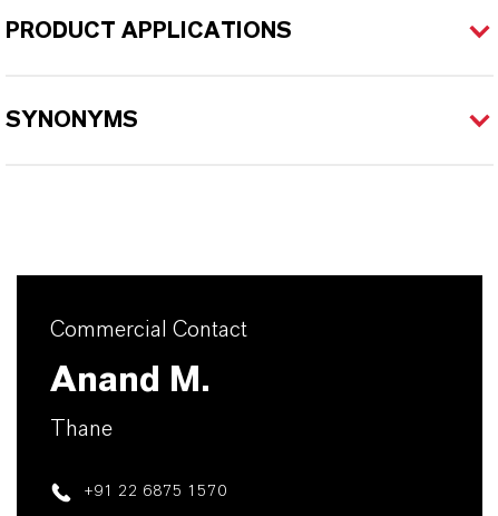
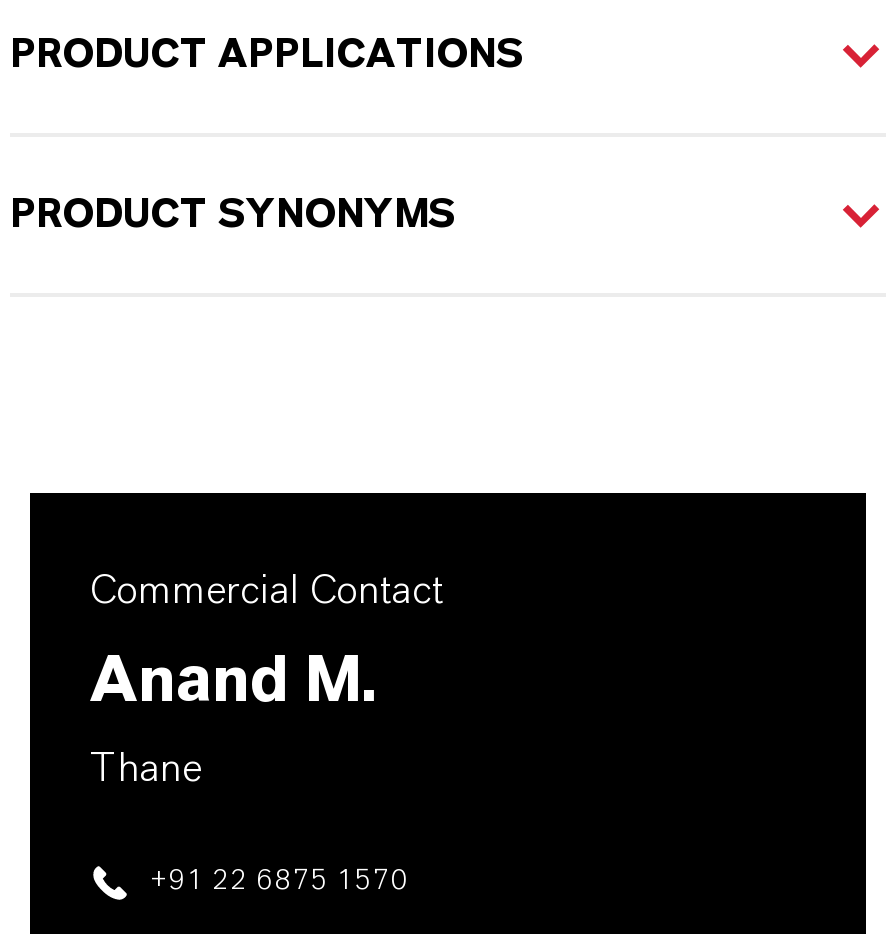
- SYNONYMS
+ PRODUCT SYNONYMS
